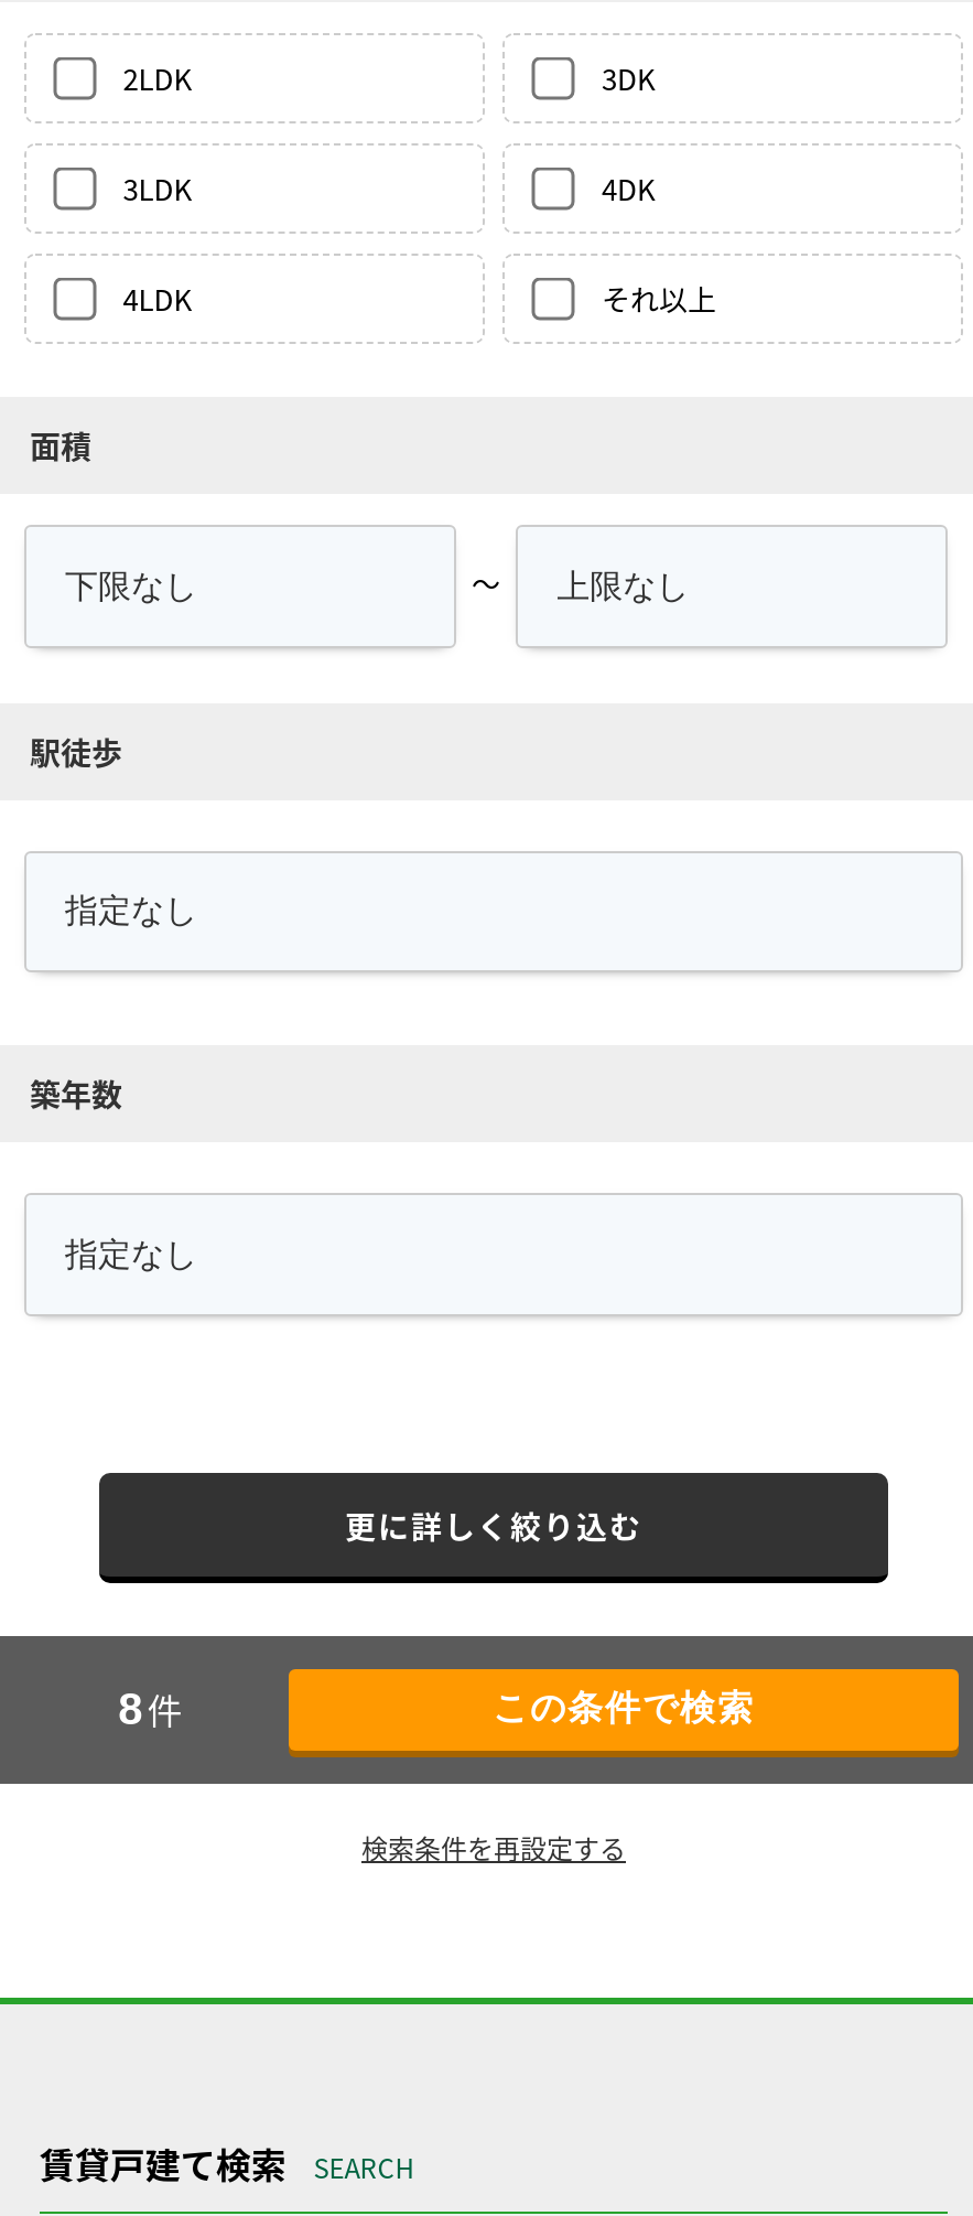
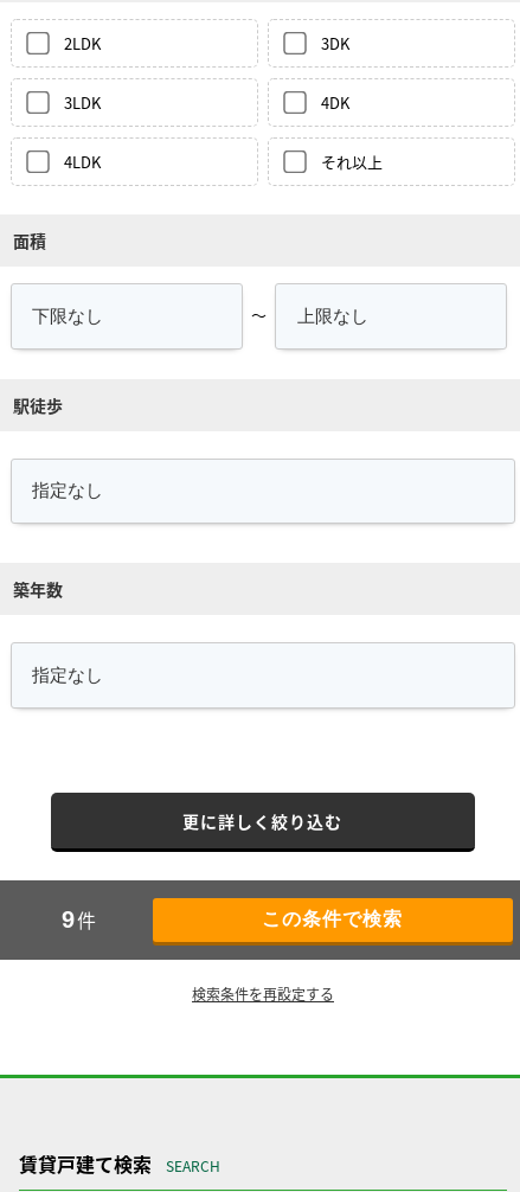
- 8 件
+ 9 件
